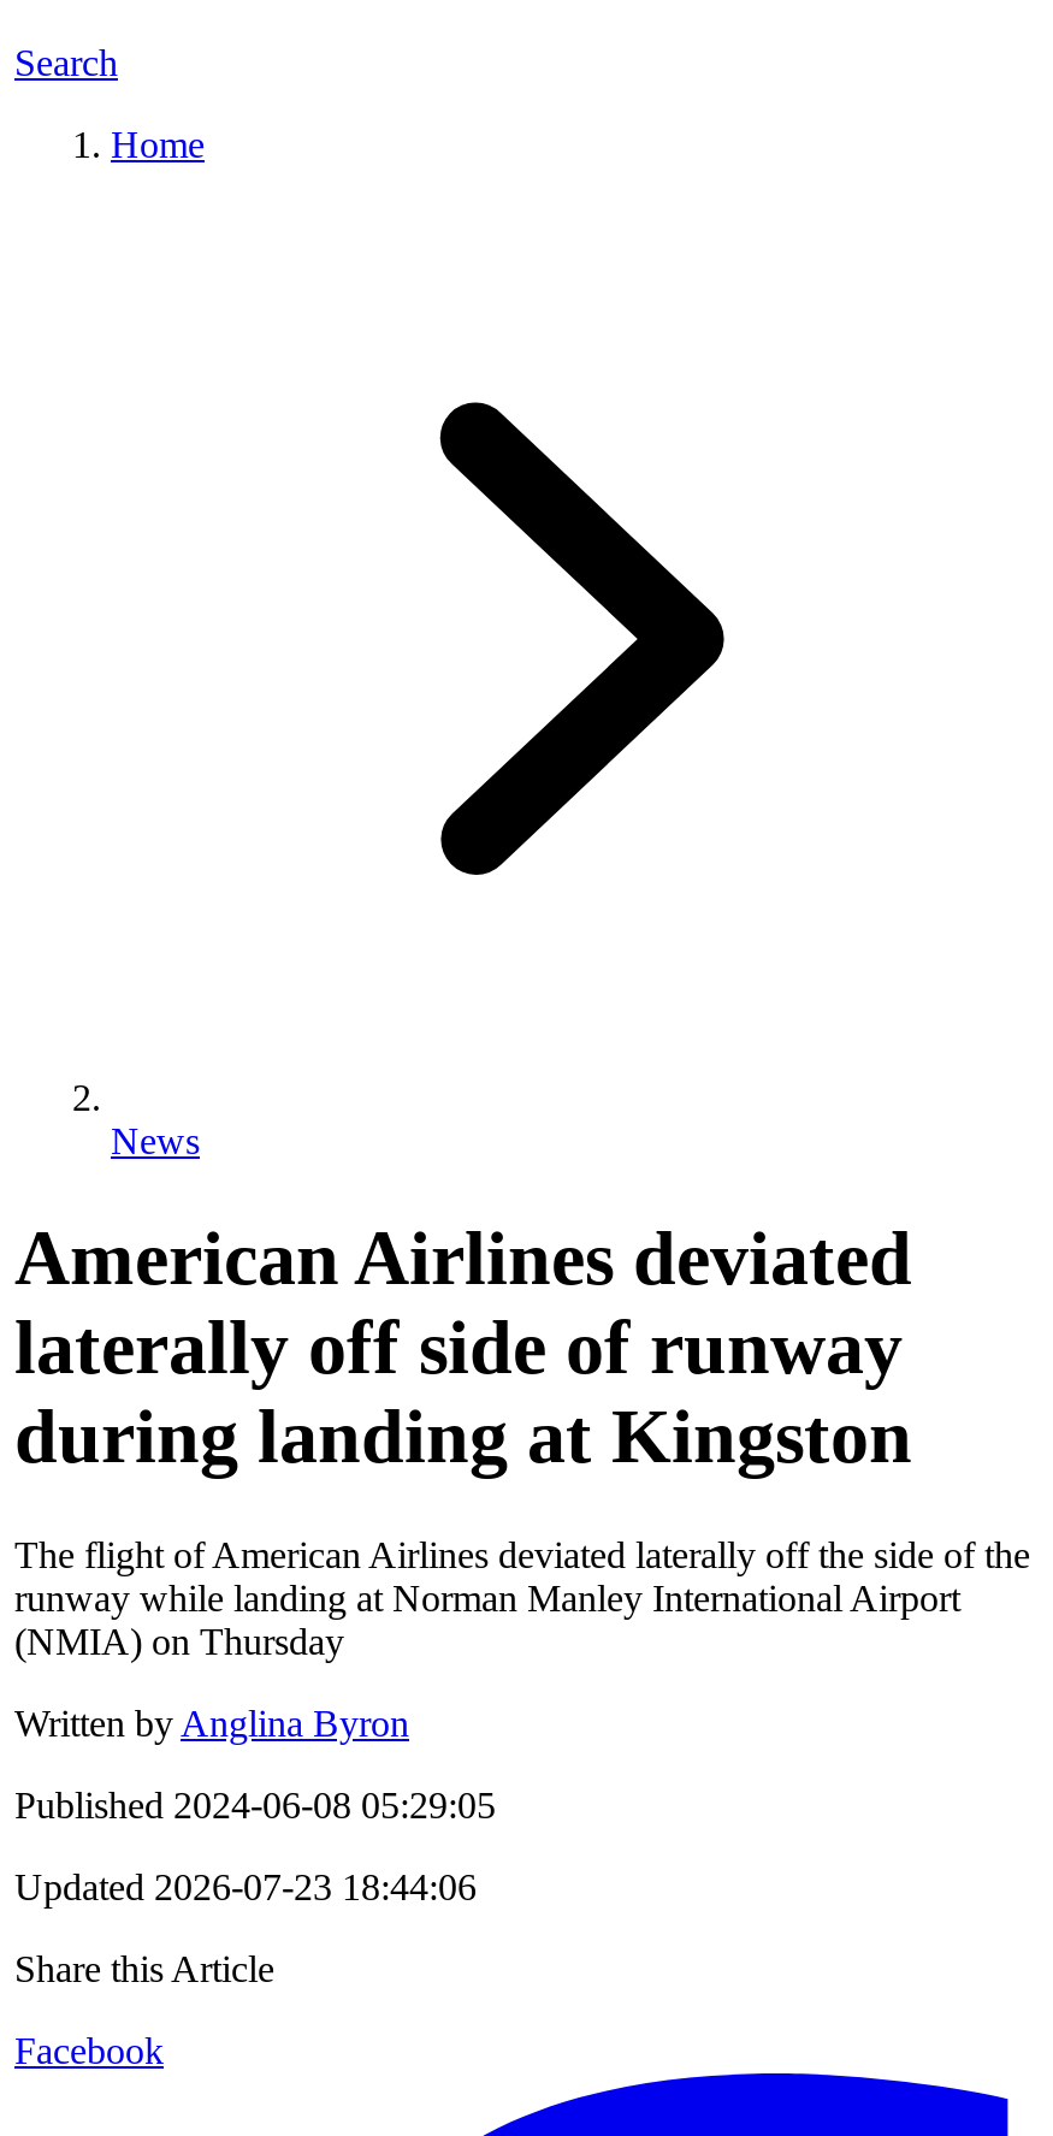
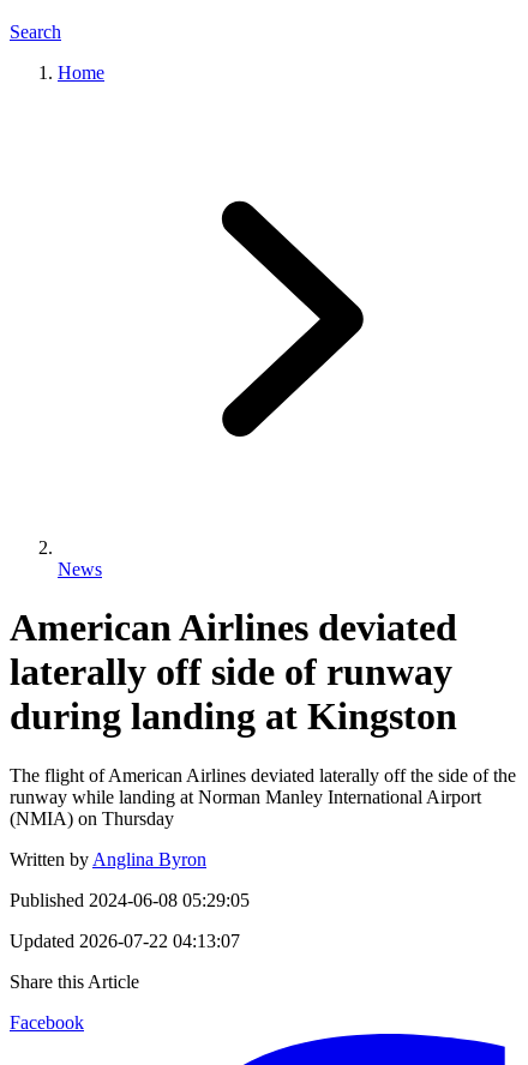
- Updated 2026-07-23 18:44:06
+ Updated 2026-07-22 04:13:07
